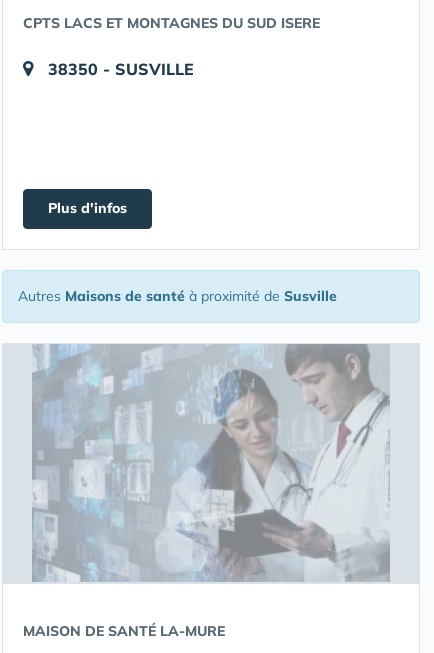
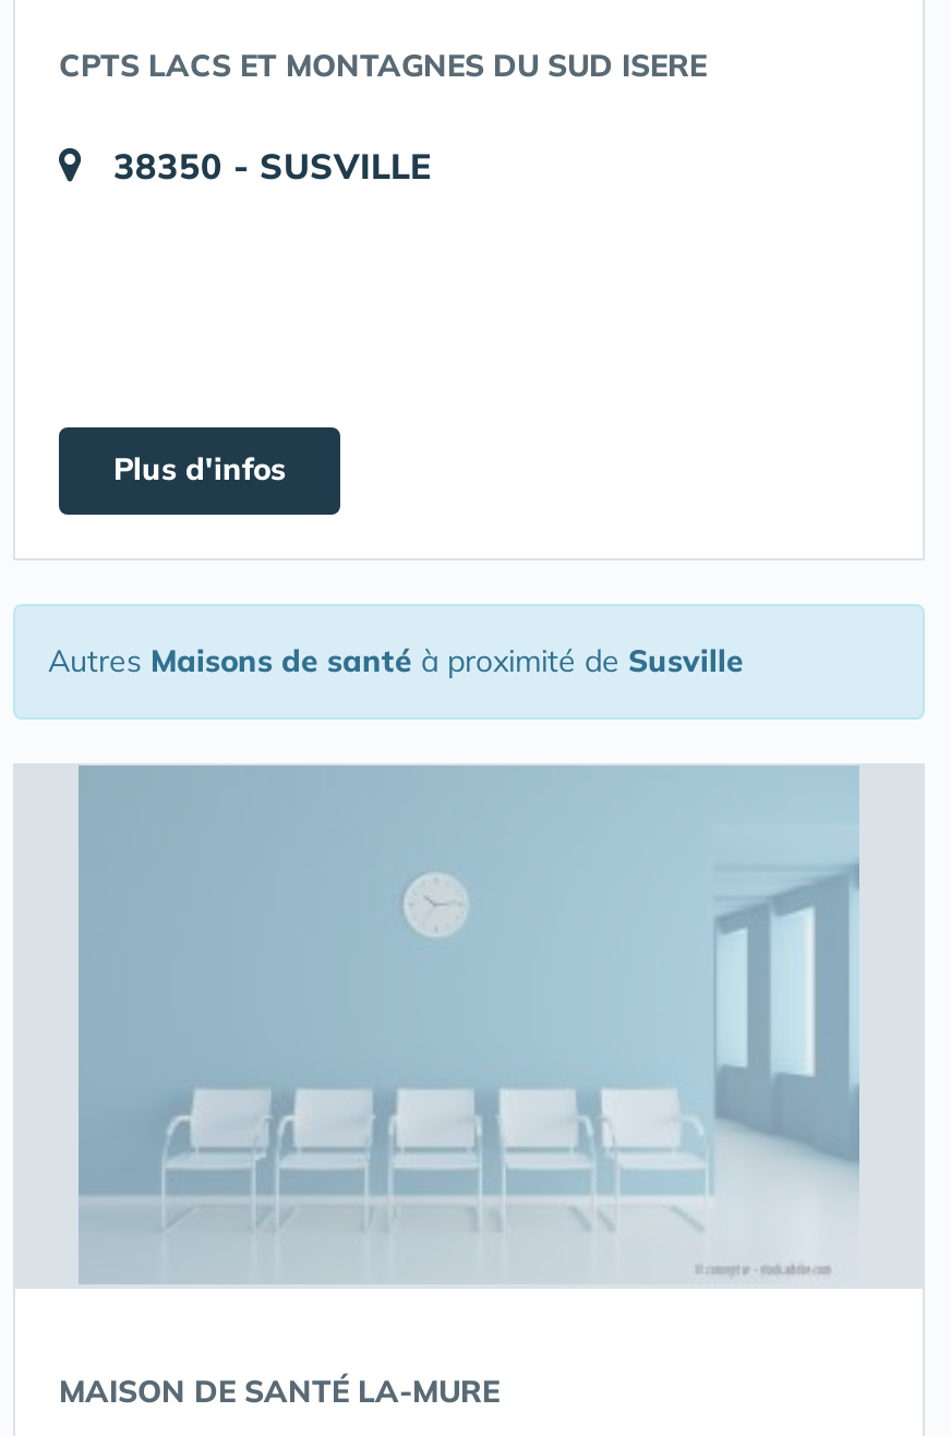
- [image]
+ [image]
